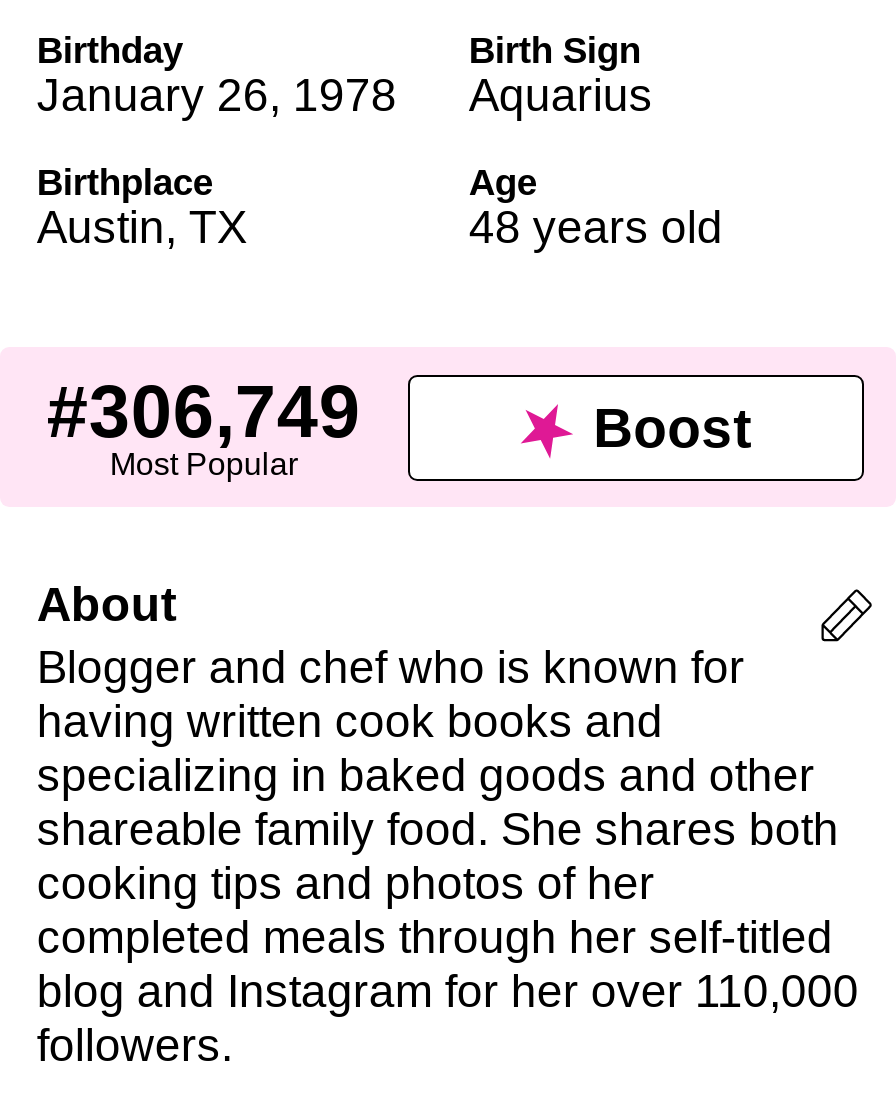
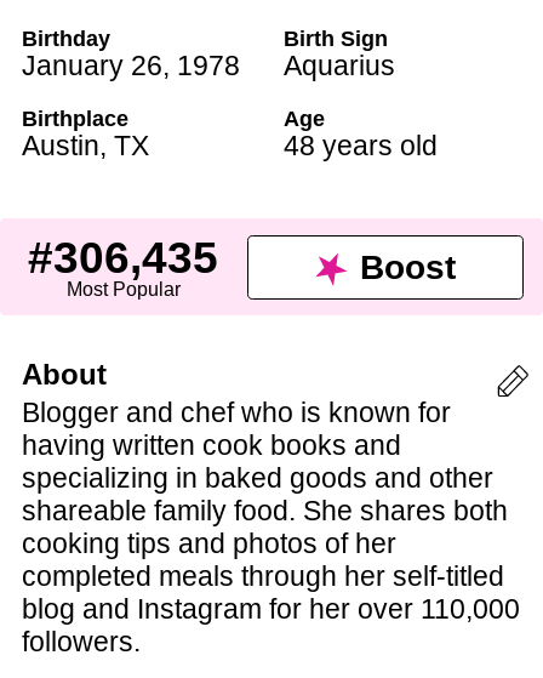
- #306,749
+ #306,435
